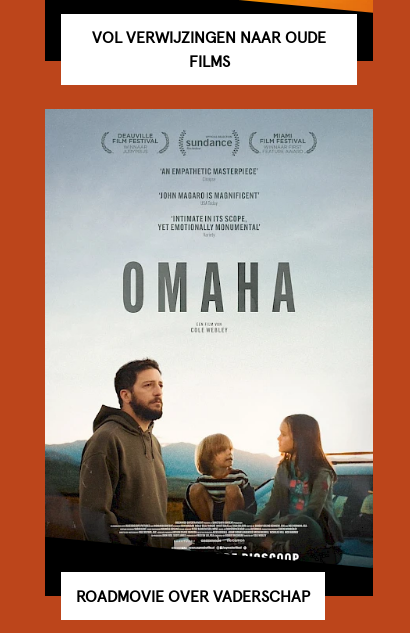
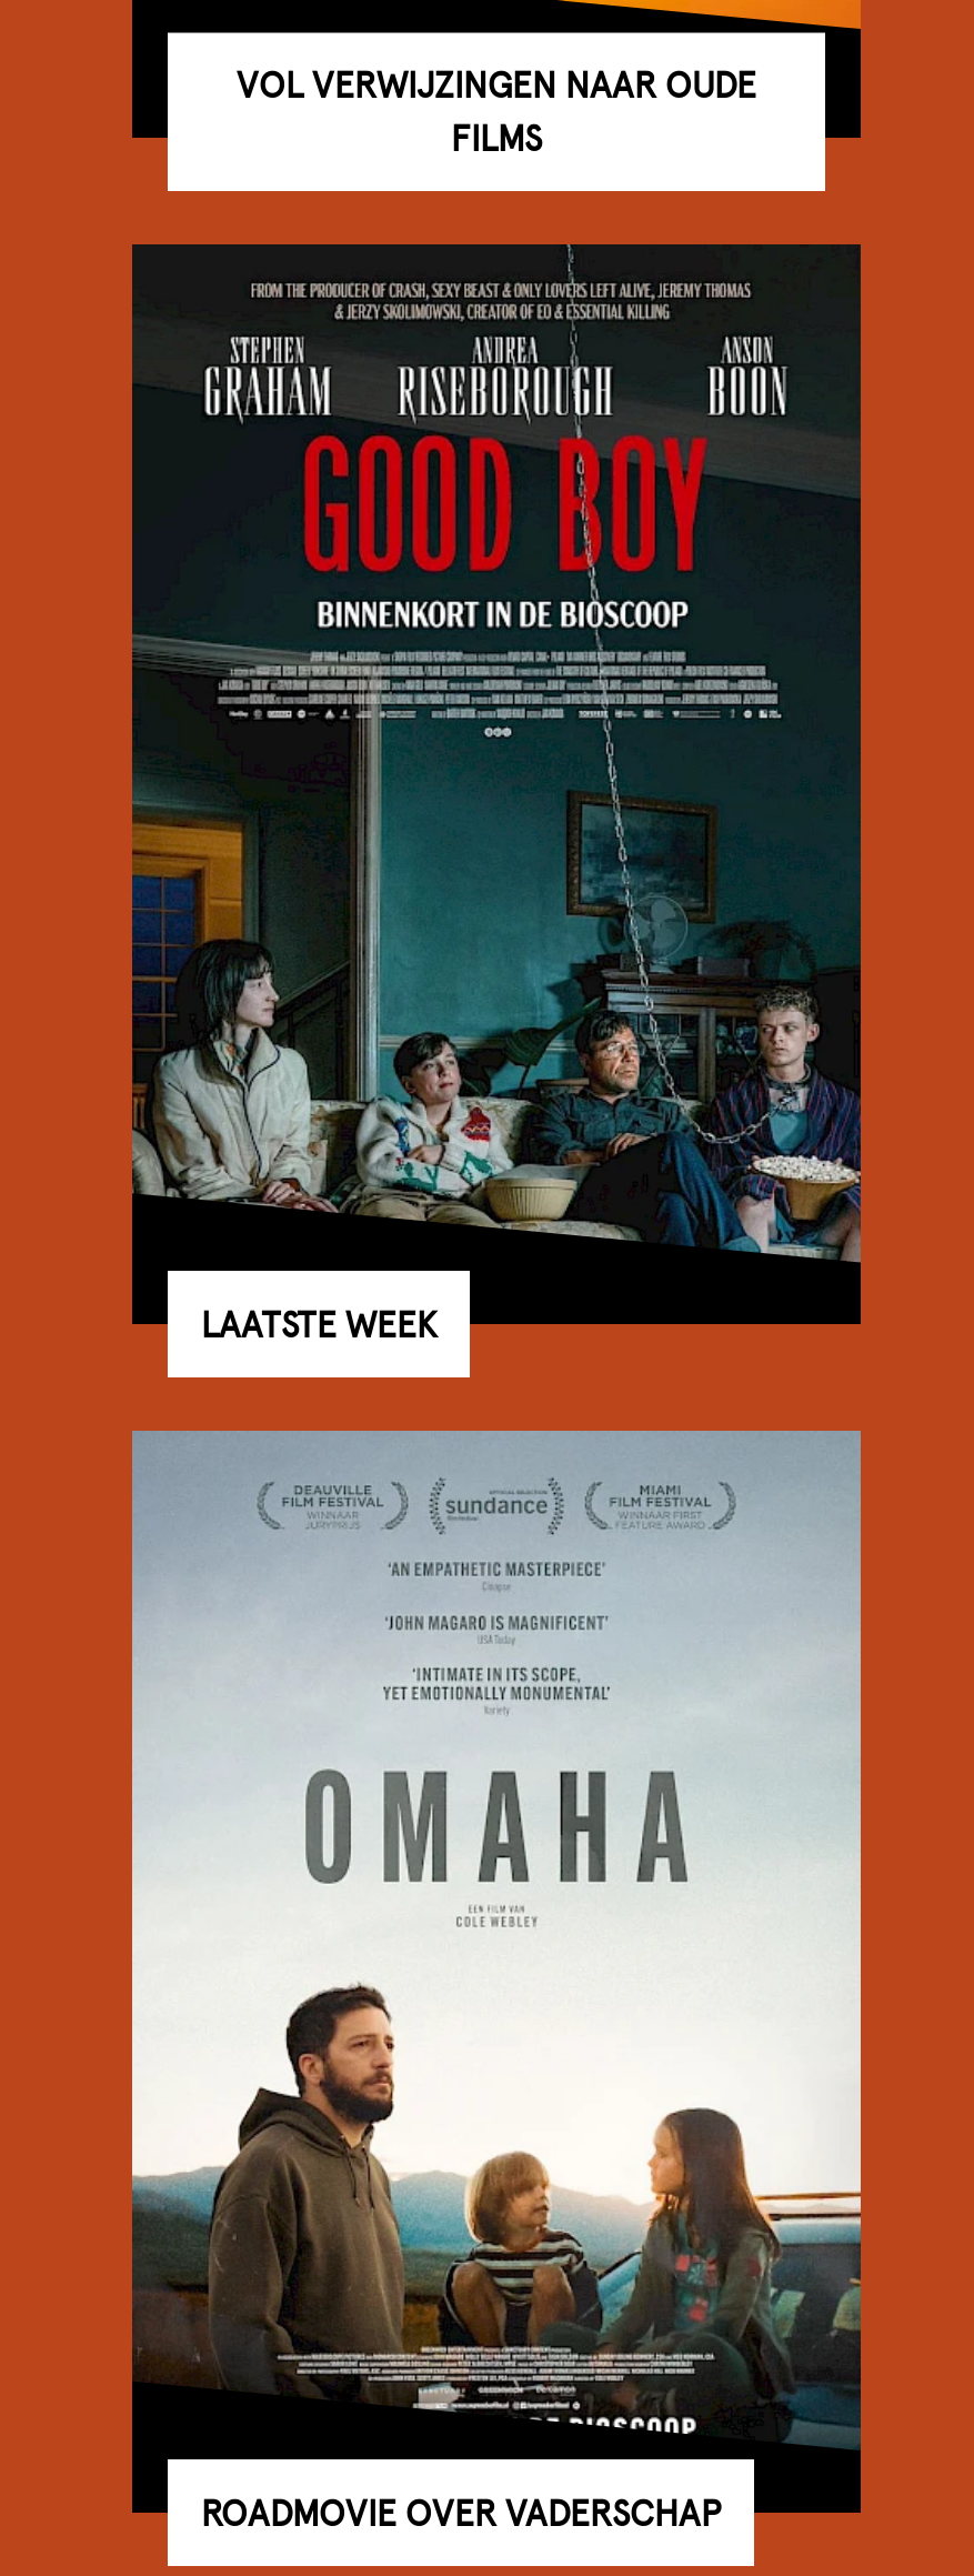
+ [image]
+ LAATSTE WEEK
